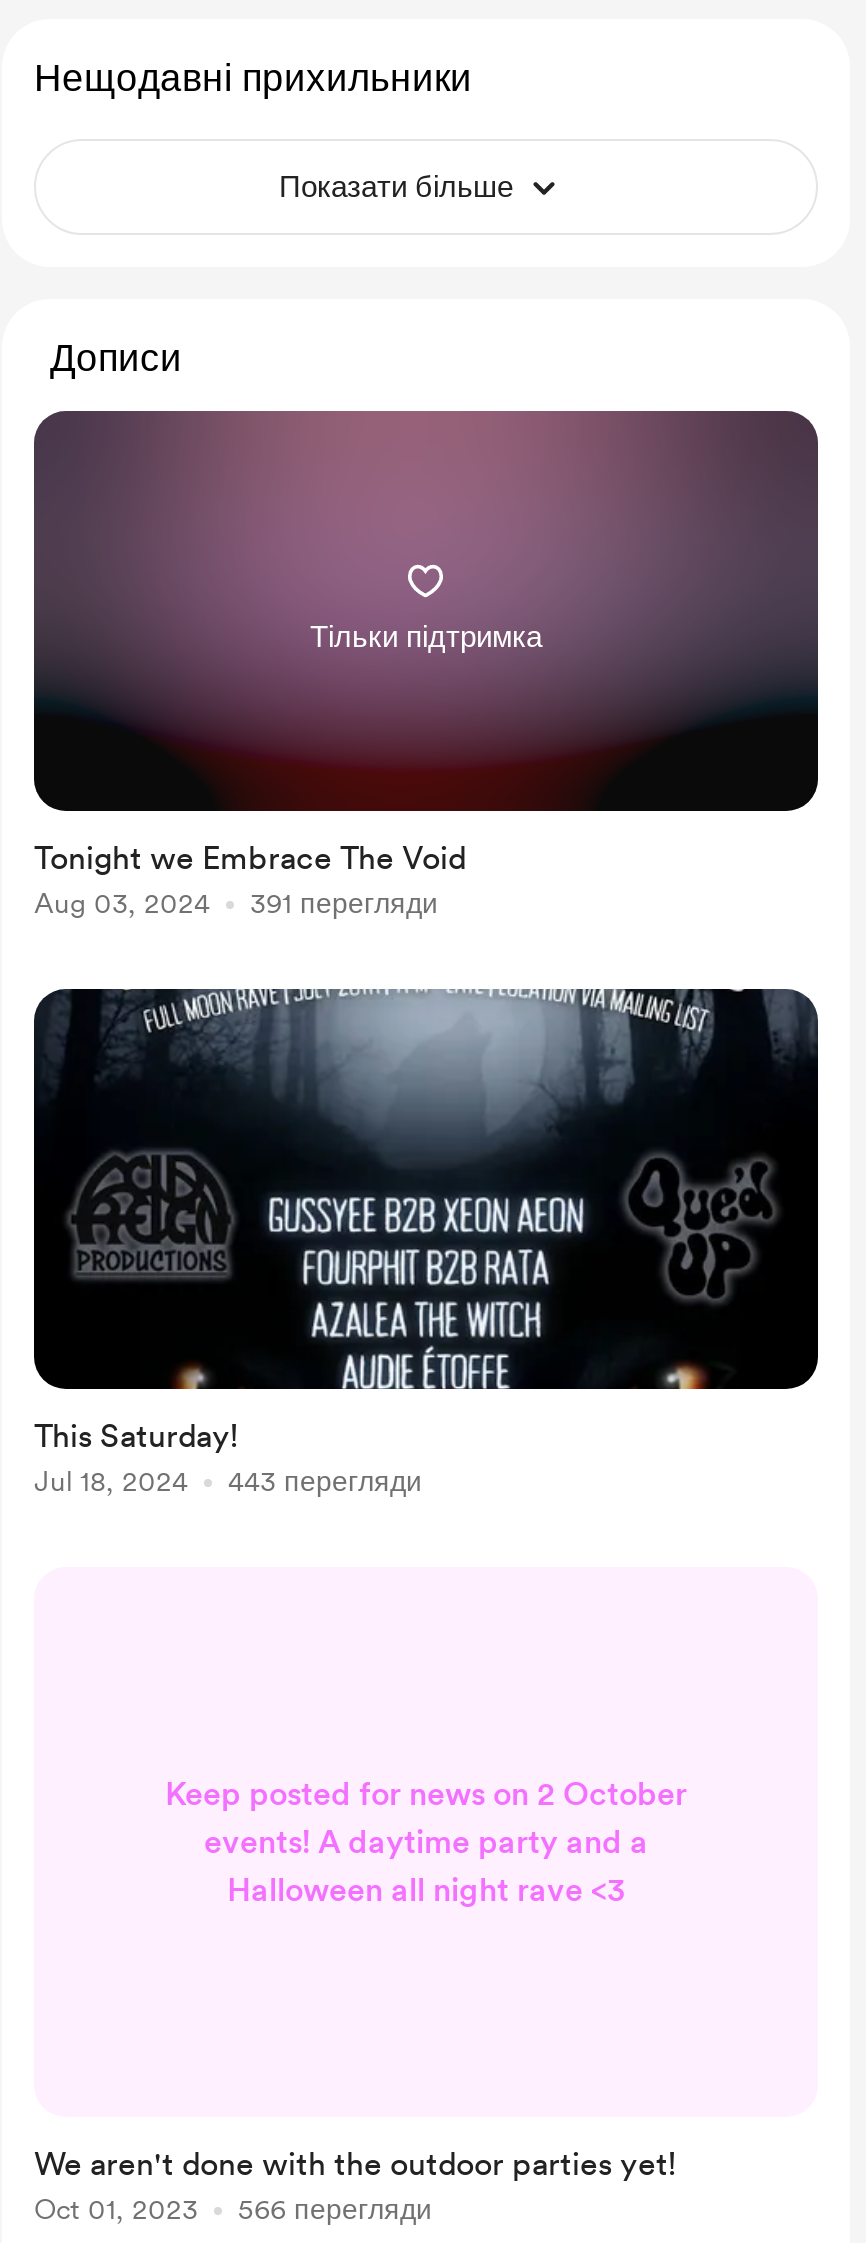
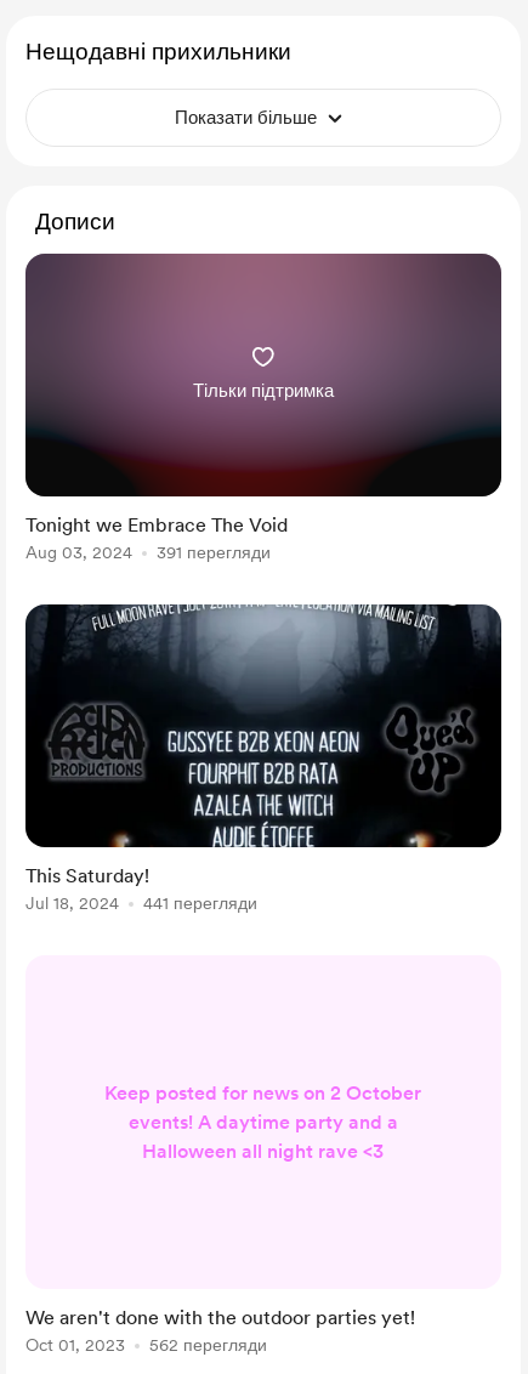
- Jul 18, 2024 443 перегляди
+ Jul 18, 2024 441 перегляди

- Oct 01, 2023 566 перегляди
+ Oct 01, 2023 562 перегляди
